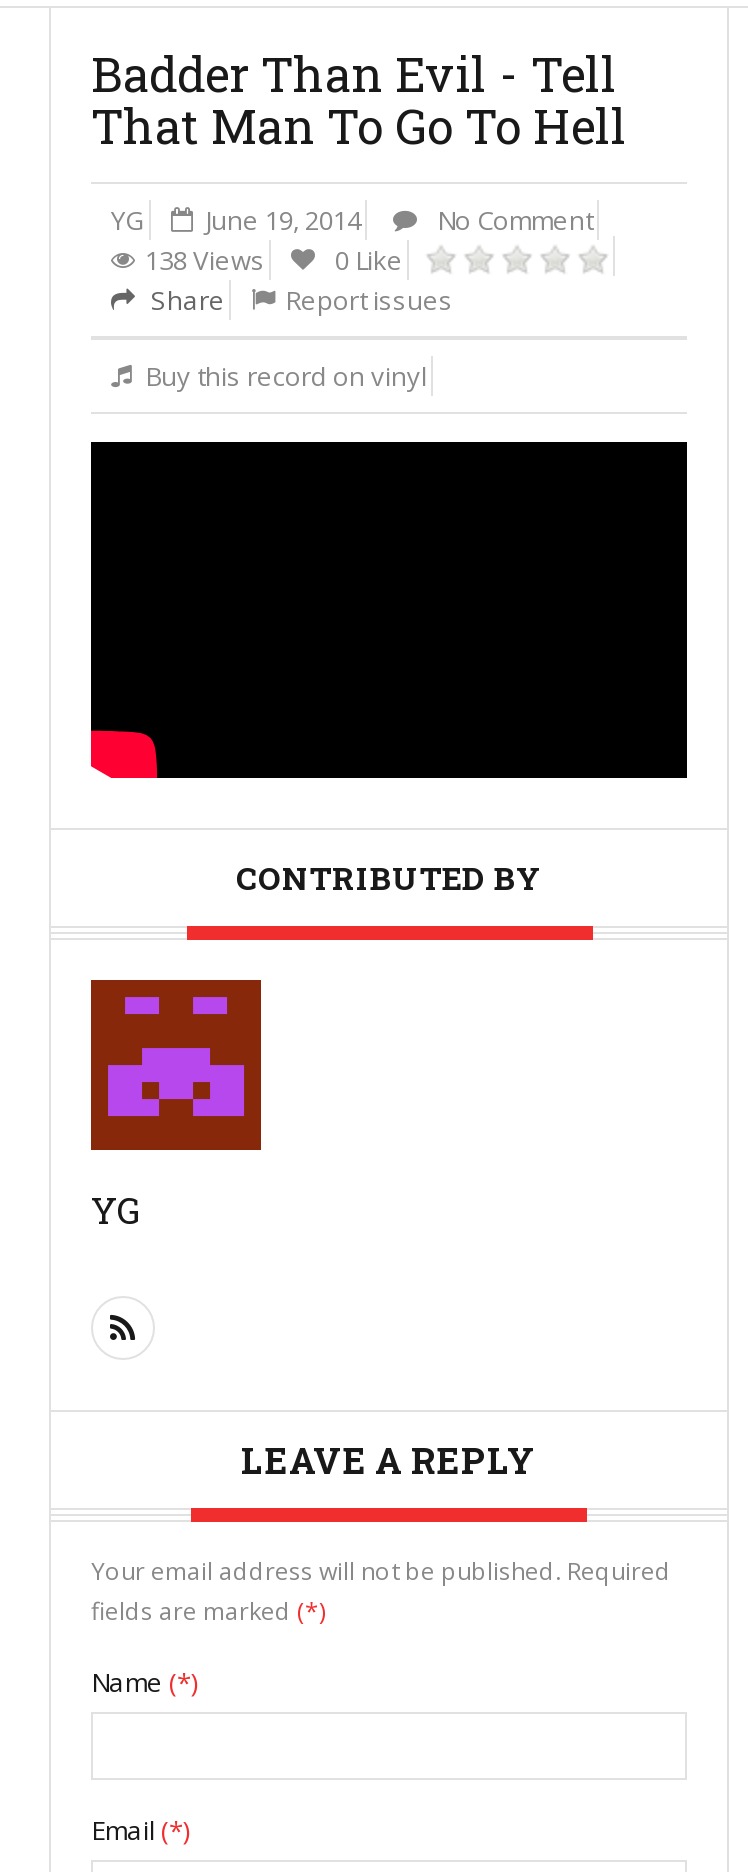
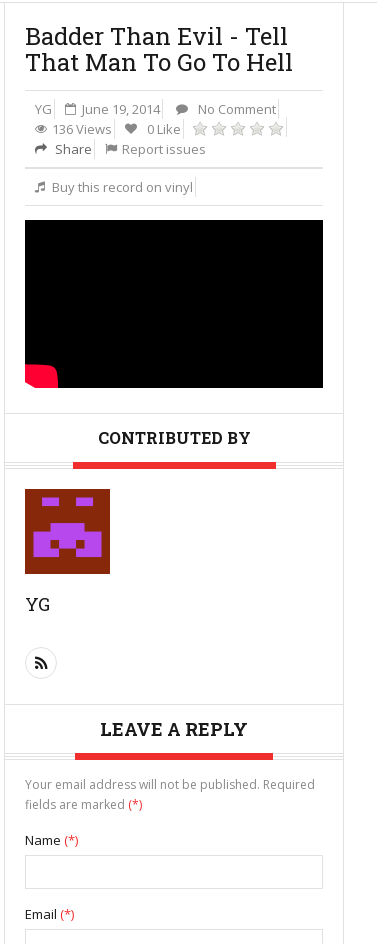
- 138 Views 0 Like
+ 136 Views 0 Like
